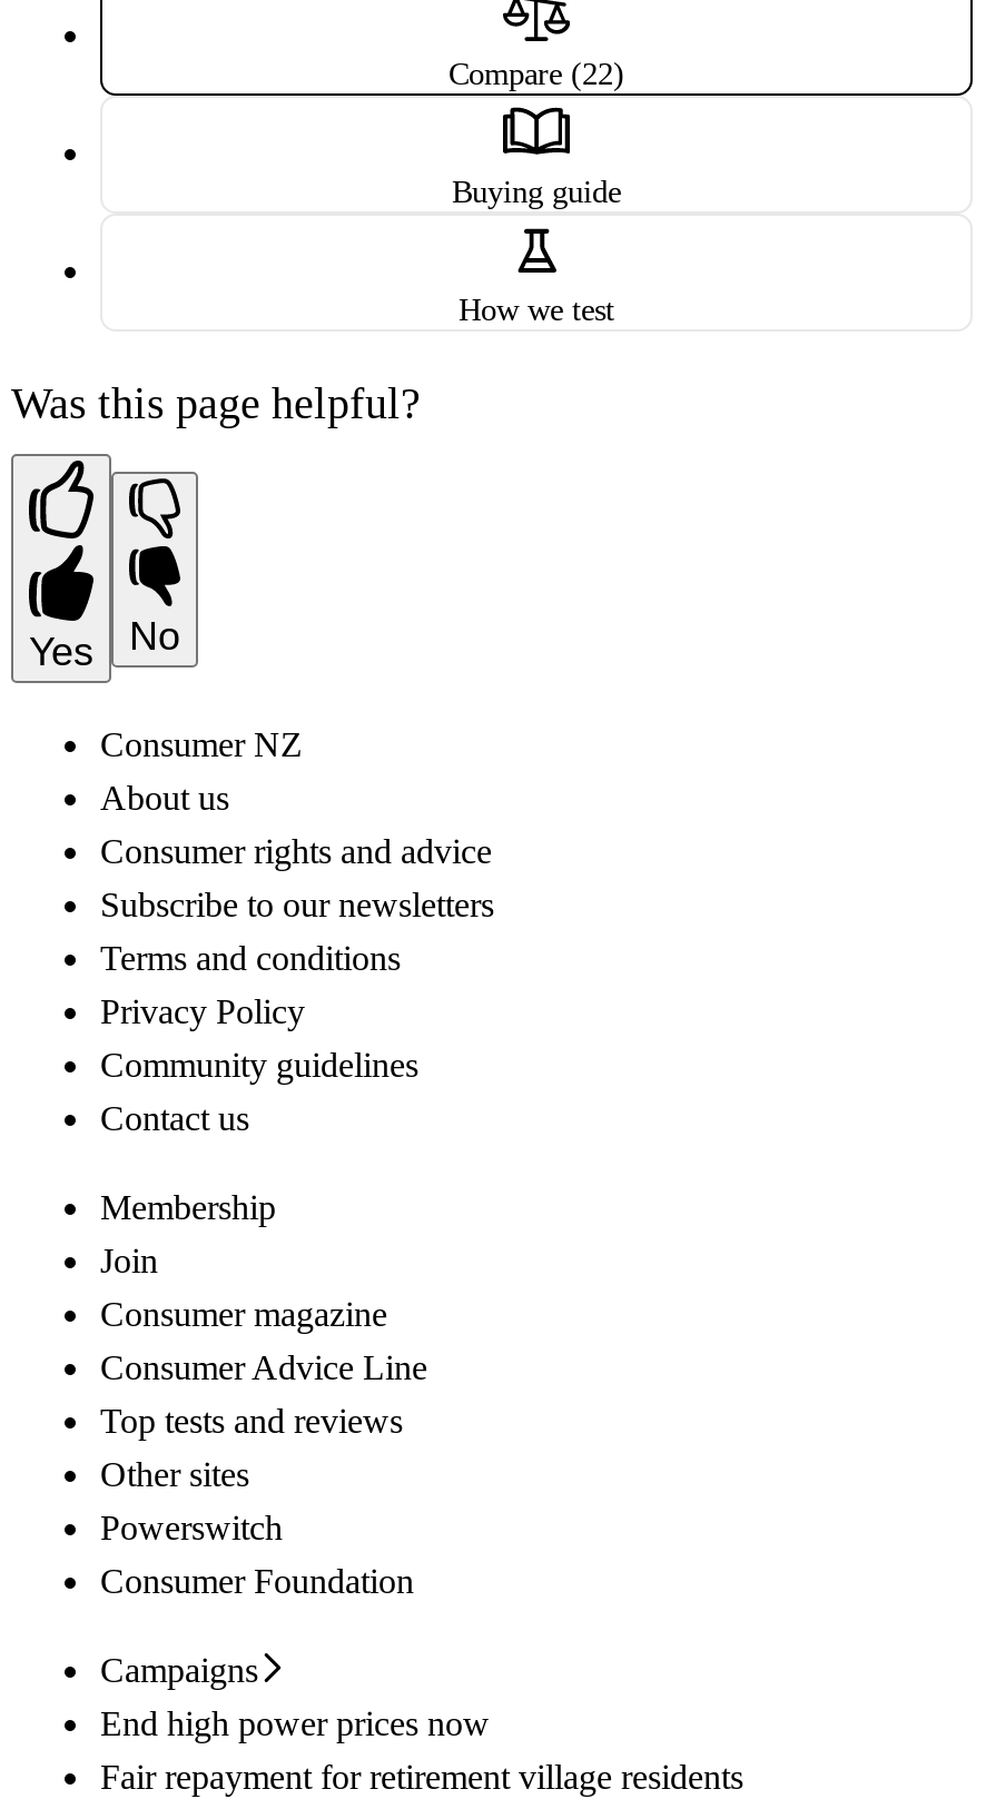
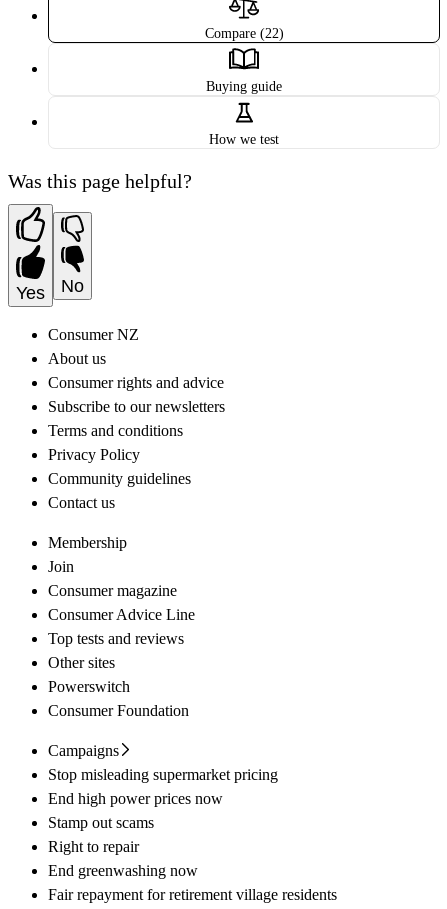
+ Stop misleading supermarket pricing

+ Stamp out scams
+ Right to repair
+ End greenwashing now
